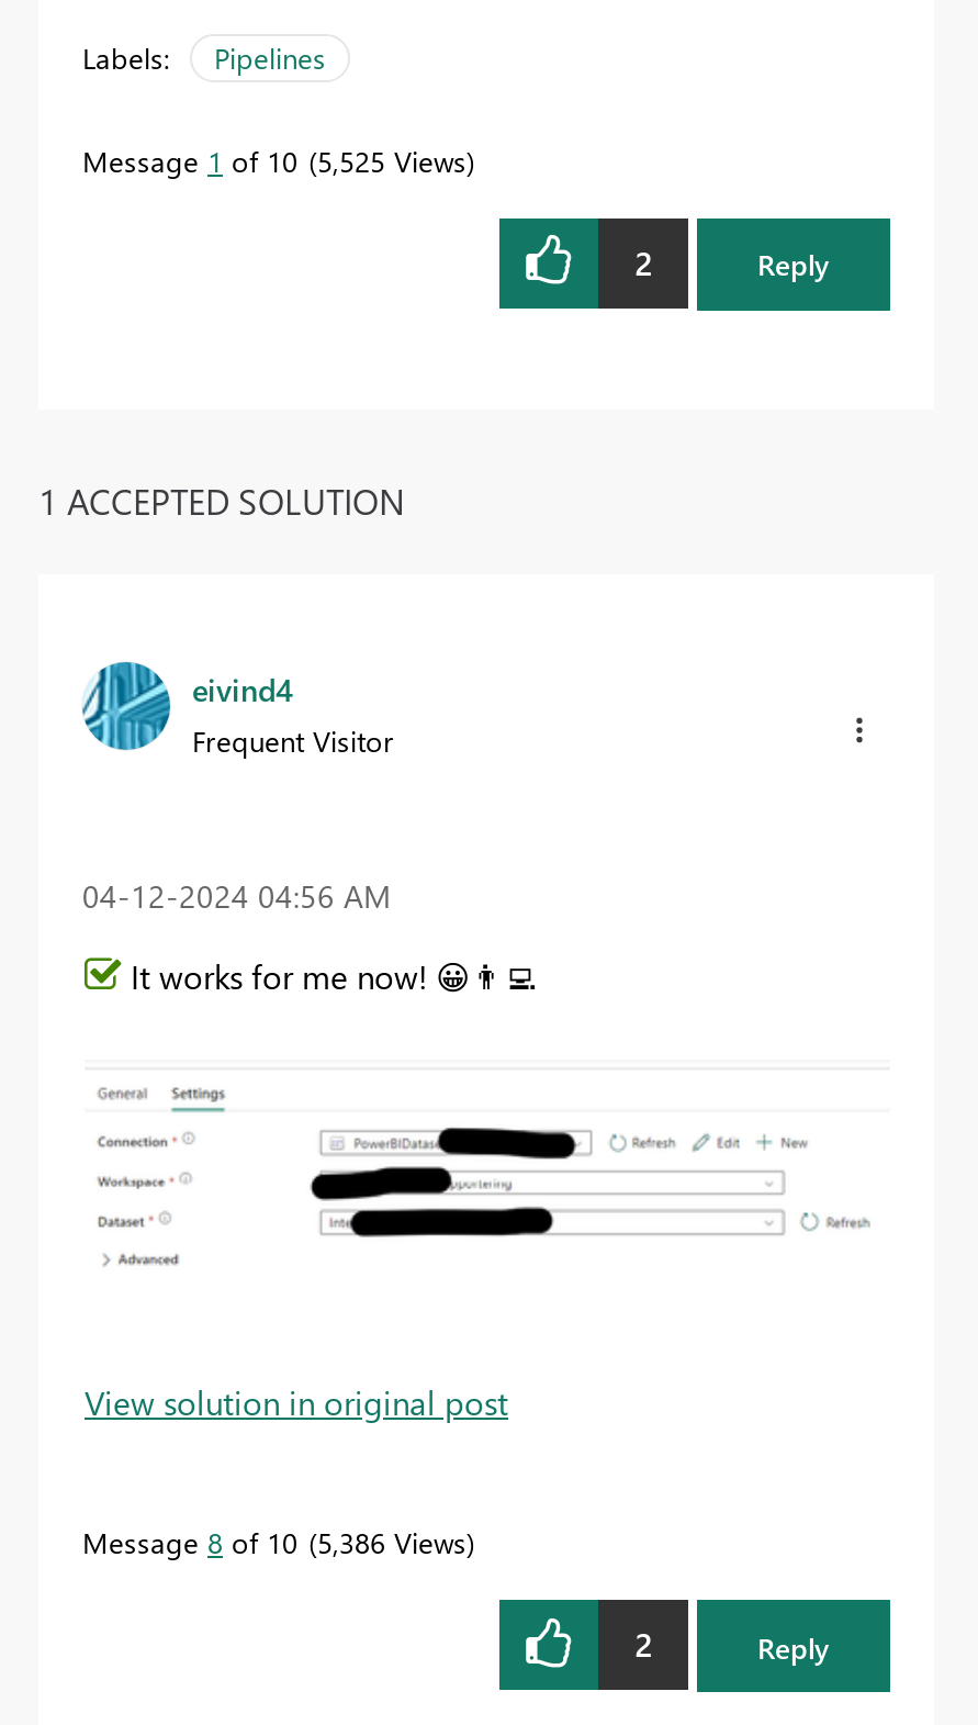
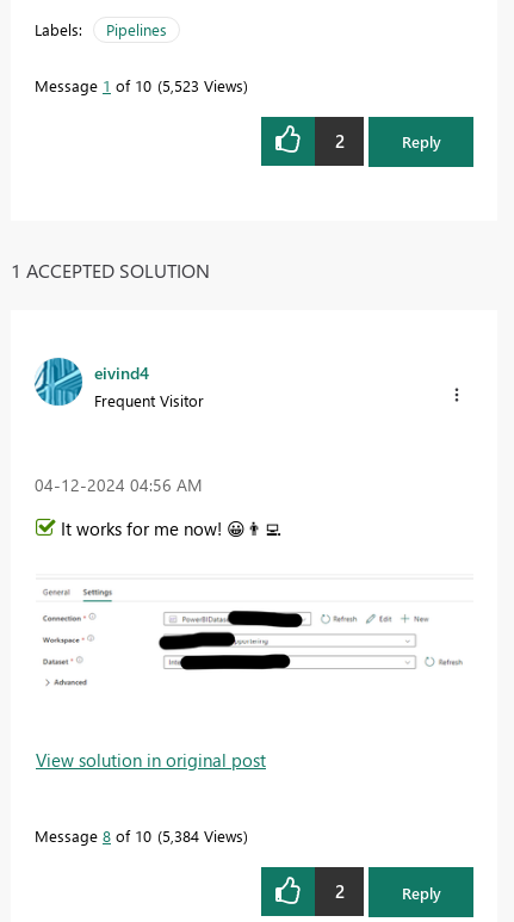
- Message 1 of 10 5,525 Views
+ Message 1 of 10 5,523 Views

- Message 8 of 10 5,386 Views
+ Message 8 of 10 5,384 Views
